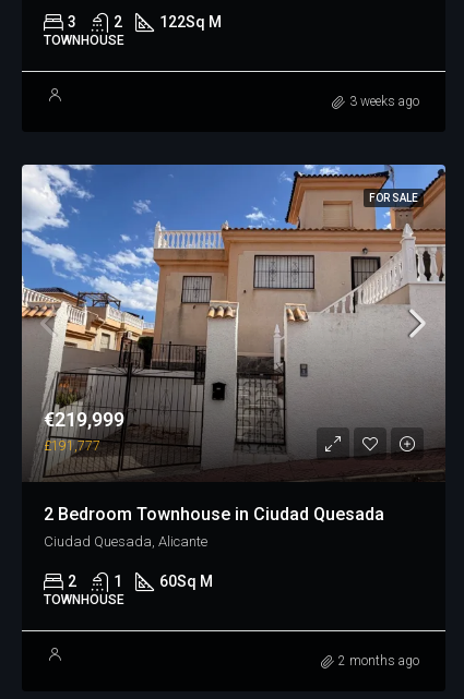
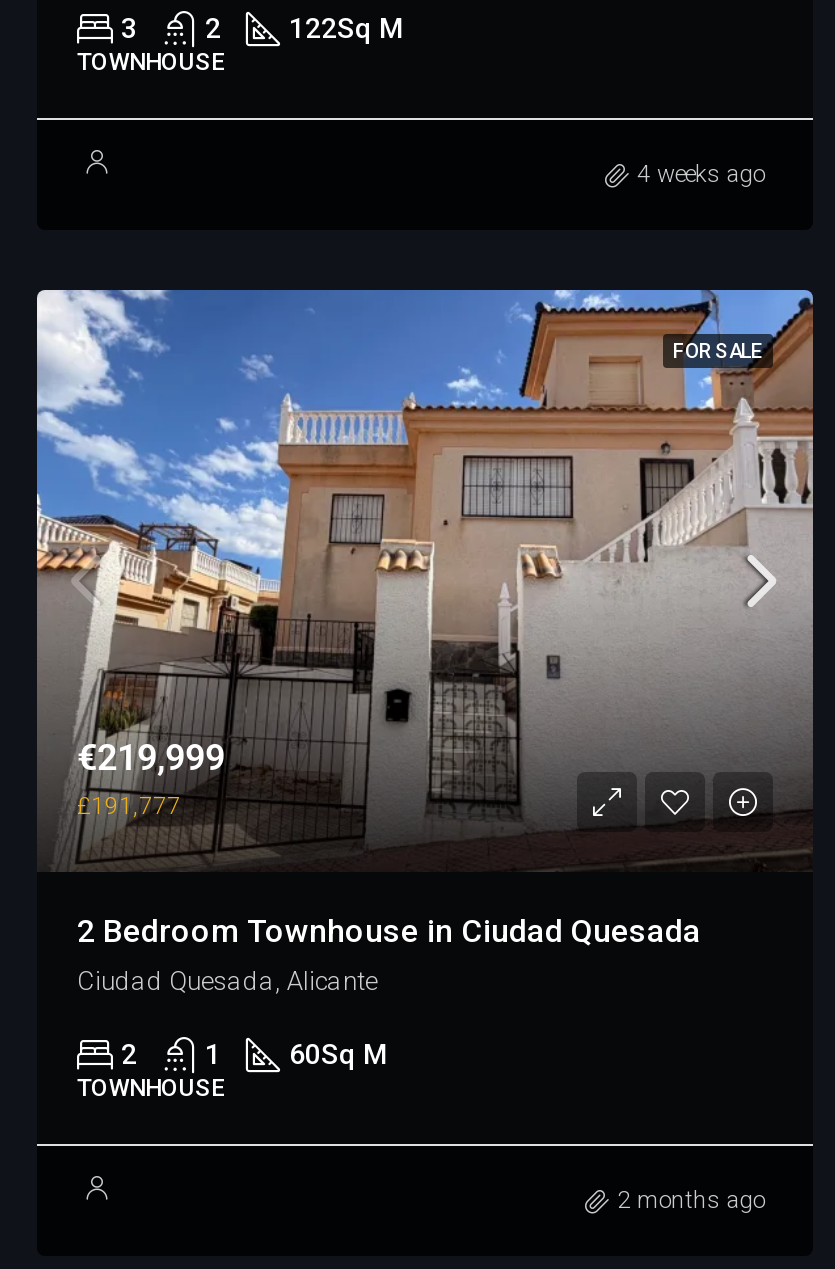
- 3 weeks ago
+ 4 weeks ago
